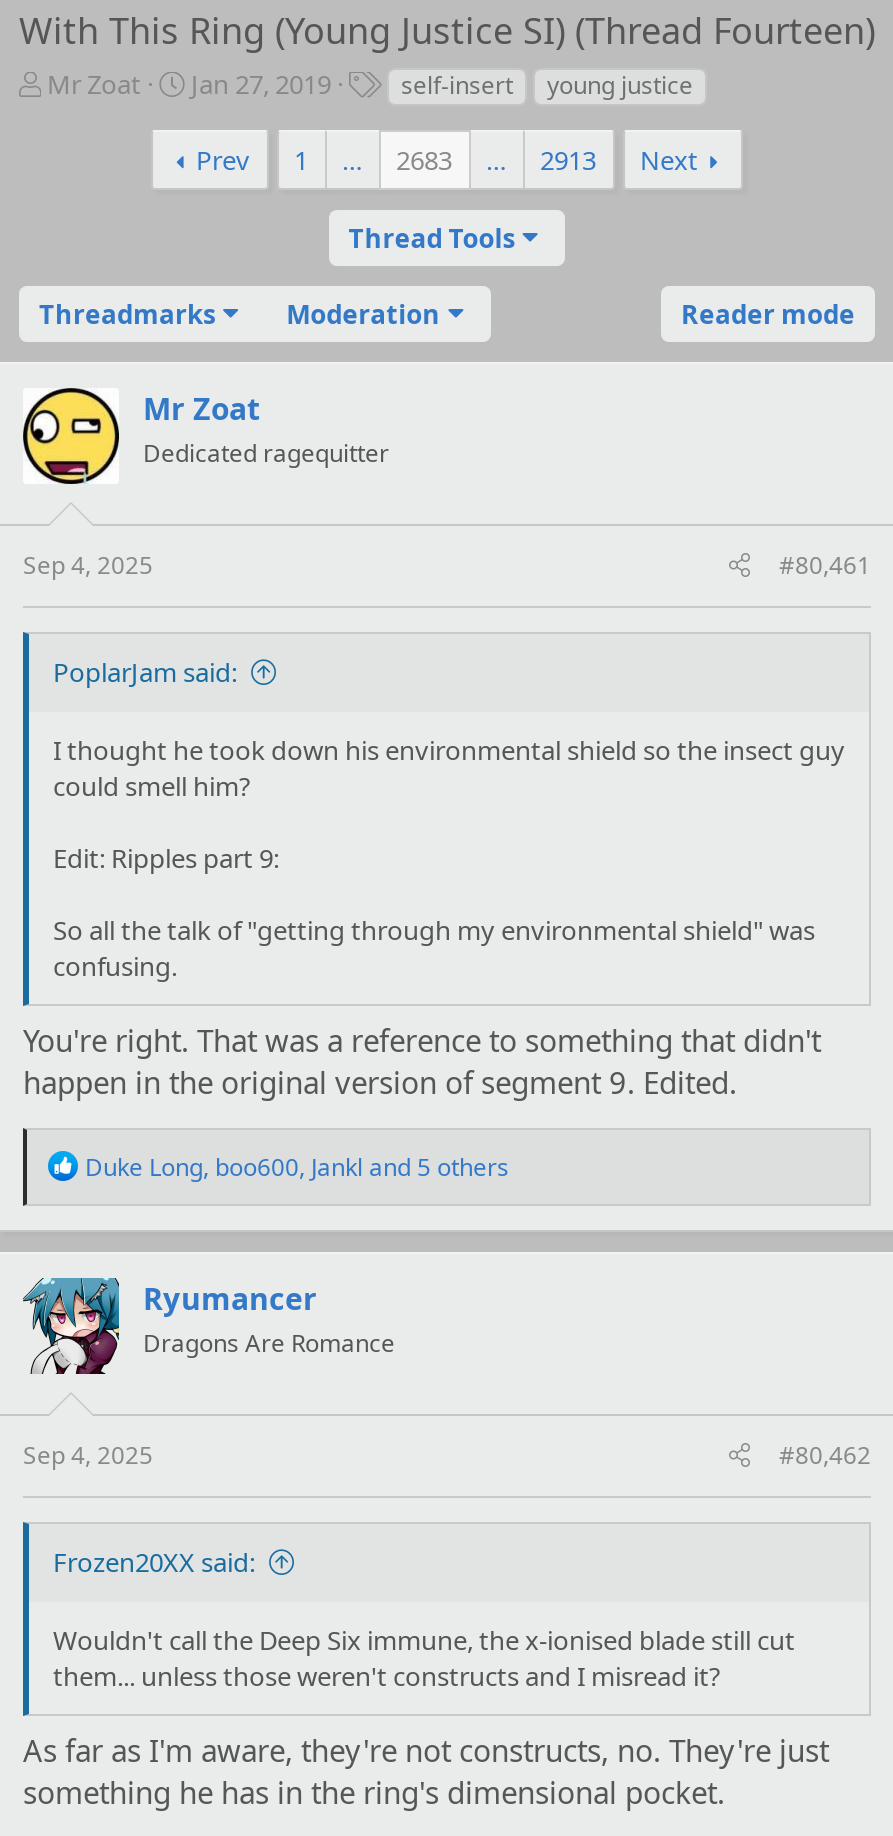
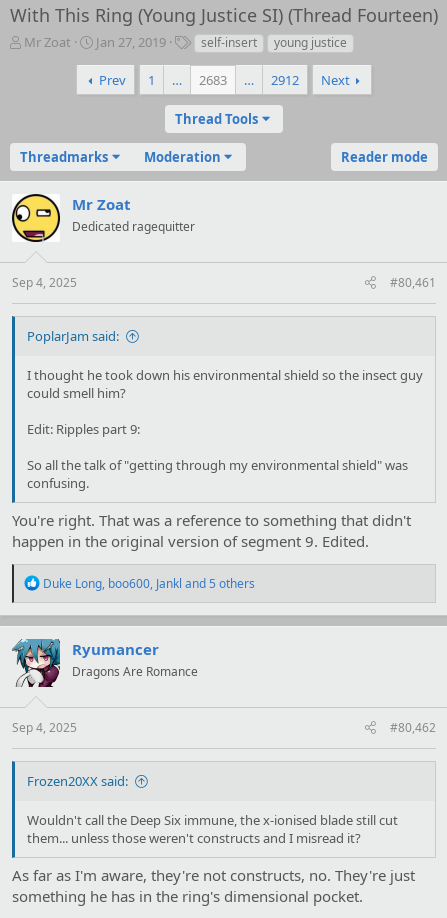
- 2913
+ 2912
